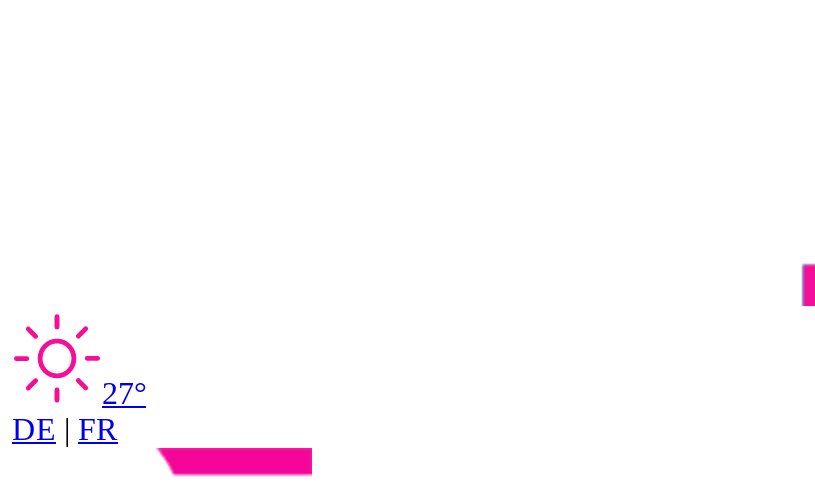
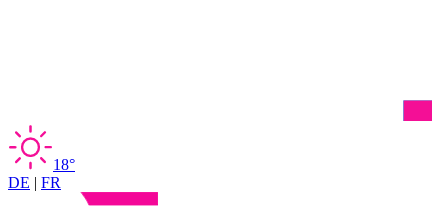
- 27°
+ 18°
